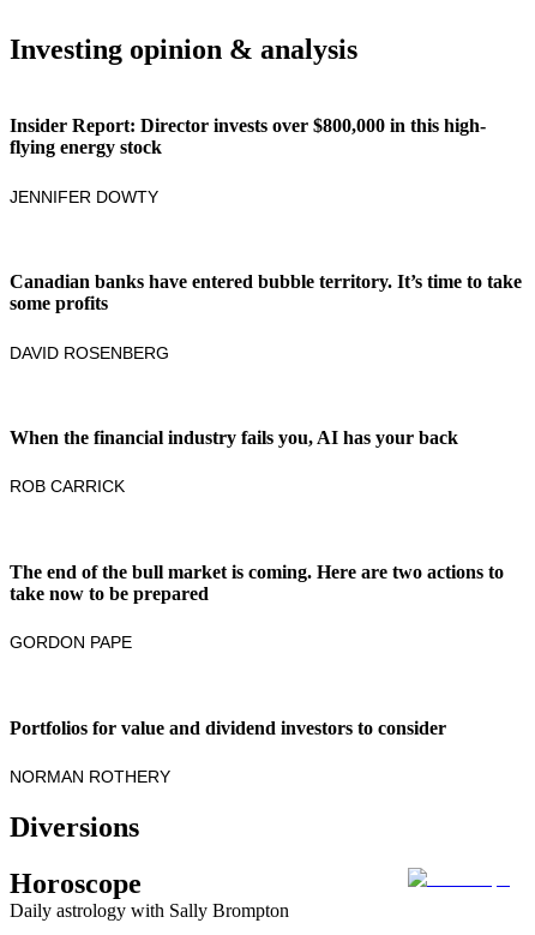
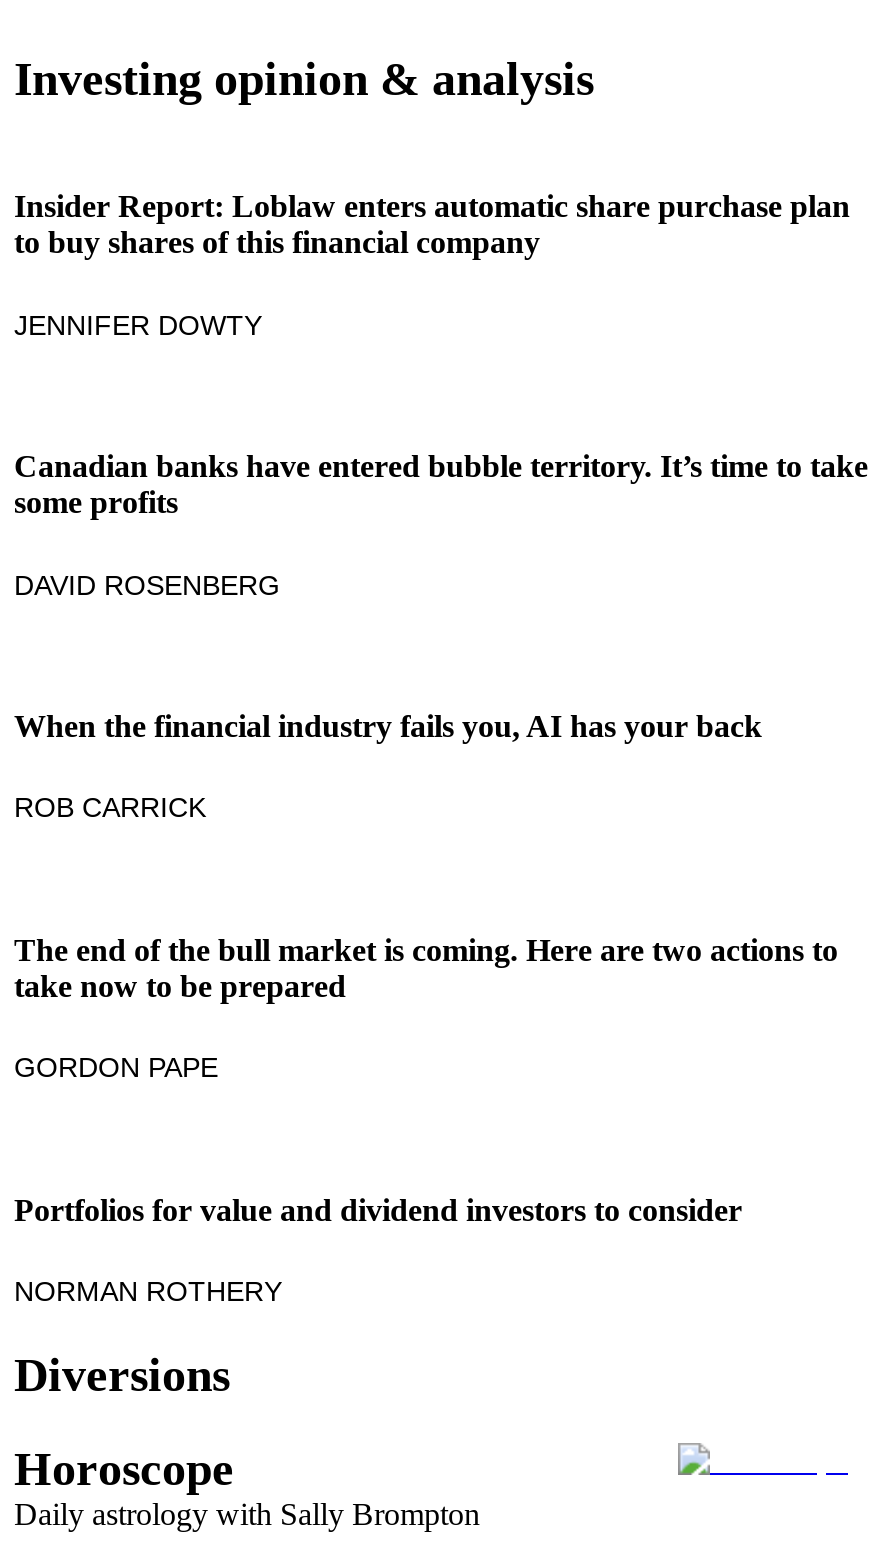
- Insider Report: Director invests over $800,000 in this high-
- flying energy stock
+ Insider Report: Loblaw enters automatic share purchase plan
+ to buy shares of this financial company
